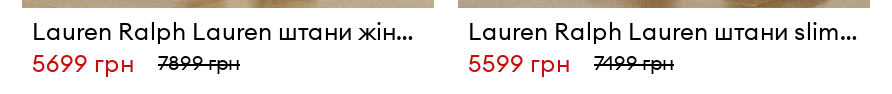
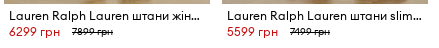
- 5699 грн 7899 грн
+ 6299 грн 7899 грн
